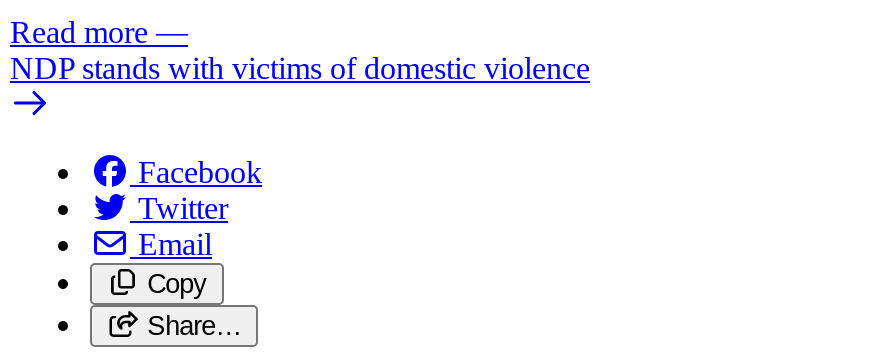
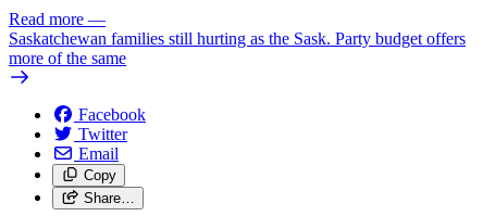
- NDP stands with victims of domestic violence
+ Saskatchewan families still hurting as the Sask. Party budget offers
+ more of the same
